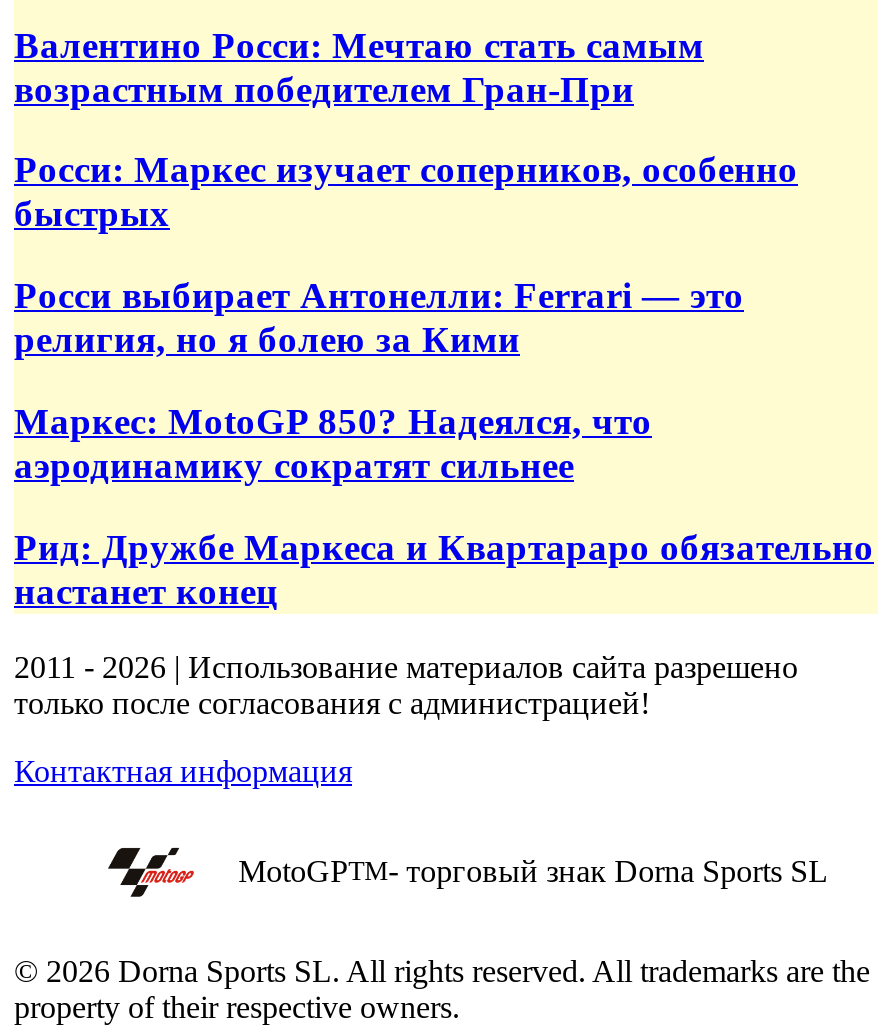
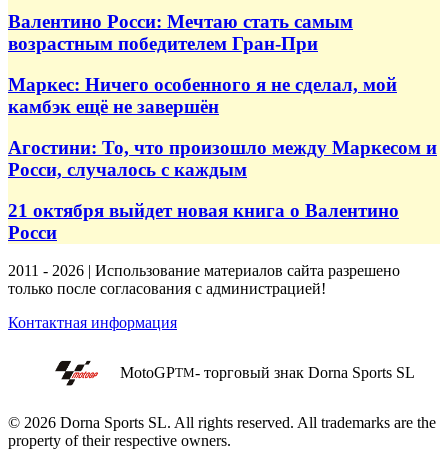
- Росси: Маркес изучает соперников, особенно
- быстрых
- Росси выбирает Антонелли: Ferrari — это
- религия, но я болею за Кими
- Маркес: MotoGP 850? Надеялся, что
- аэродинамику сократят сильнее
- Рид: Дружбе Маркеса и Квартараро обязательно
- настанет конец
+ Маркес: Ничего особенного я не сделал, мой
+ камбэк ещё не завершён
+ Агостини: То, что произошло между Маркесом и
+ Росси, случалось с каждым
+ 21 октября выйдет новая книга о Валентино
+ Росси
